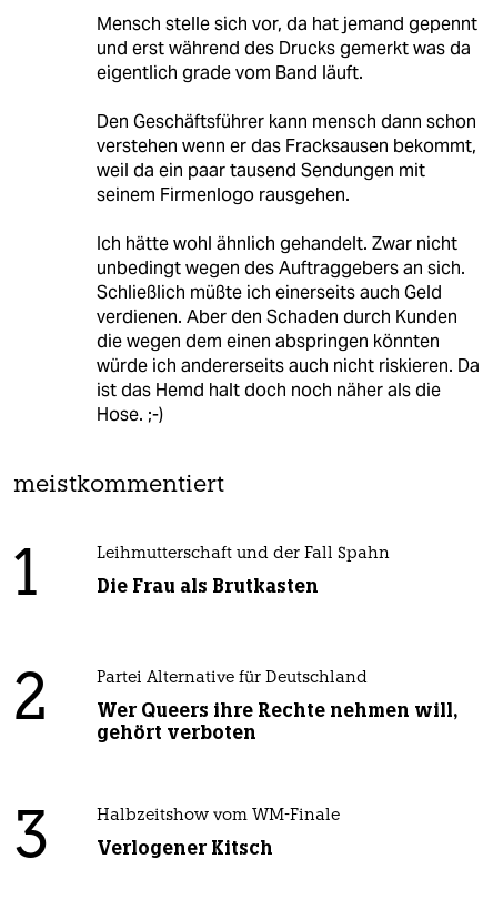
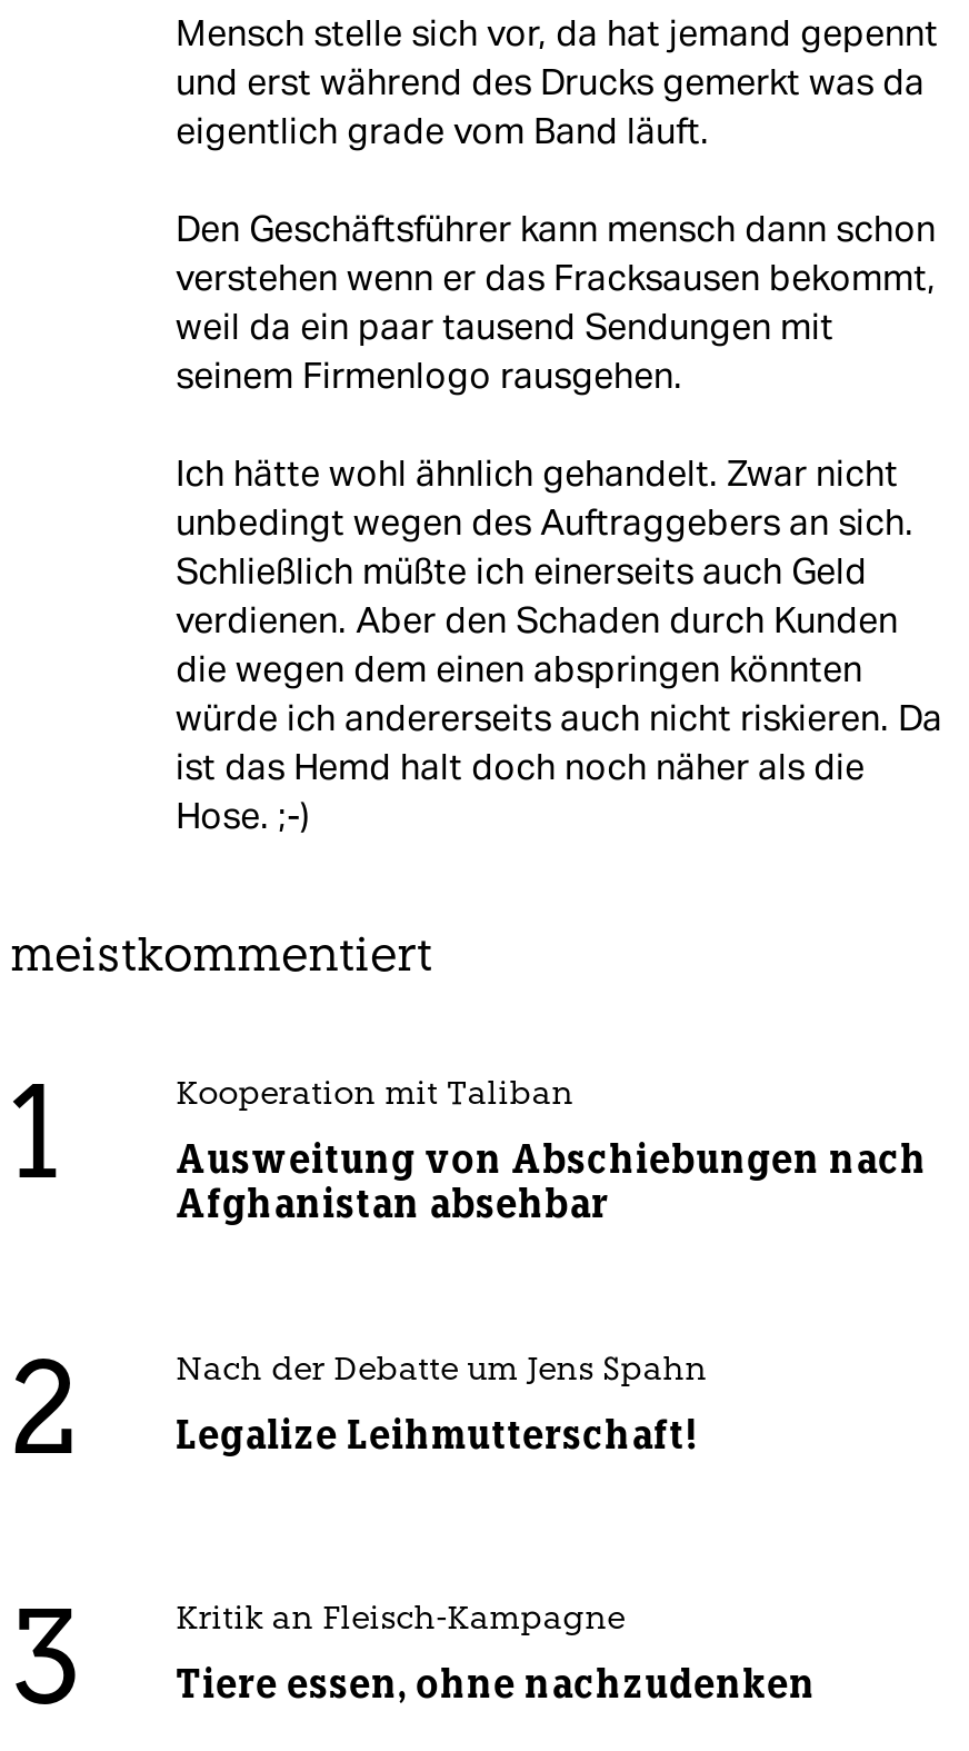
- Leihmutterschaft und der Fall Spahn
+ Kooperation mit Taliban

- Die Frau als Brutkasten
+ Ausweitung von Abschiebungen nach
+ Afghanistan absehbar

- Partei Alternative für Deutschland
+ Nach der Debatte um Jens Spahn

- Wer Queers ihre Rechte nehmen will,
- gehört verboten
+ Legalize Leihmutterschaft!

- Halbzeitshow vom WM-Finale
+ Kritik an Fleisch-Kampagne

- Verlogener Kitsch
+ Tiere essen, ohne nachzudenken
